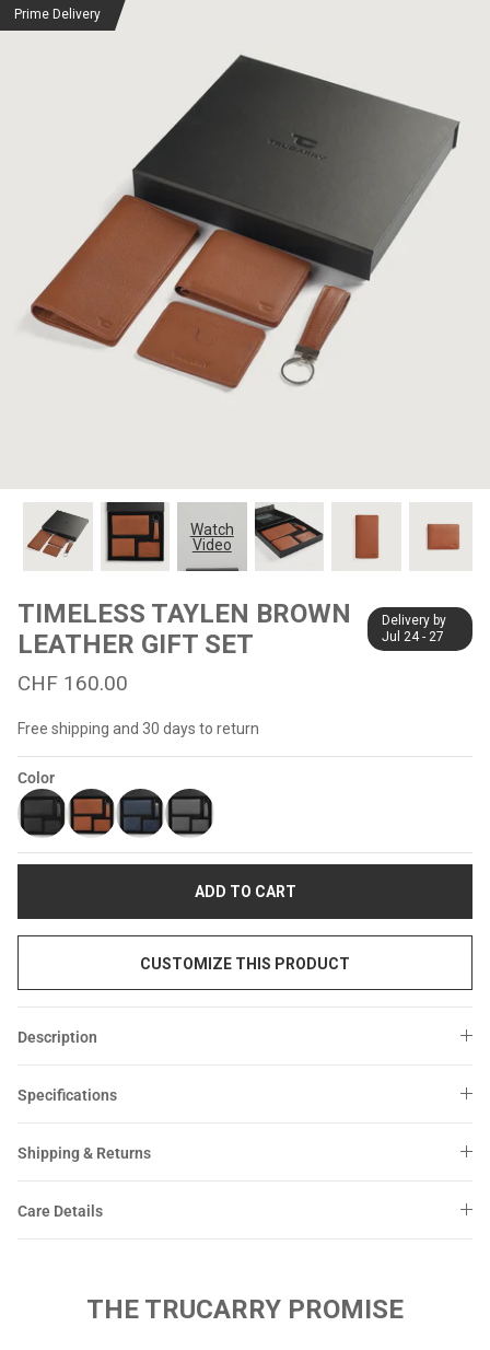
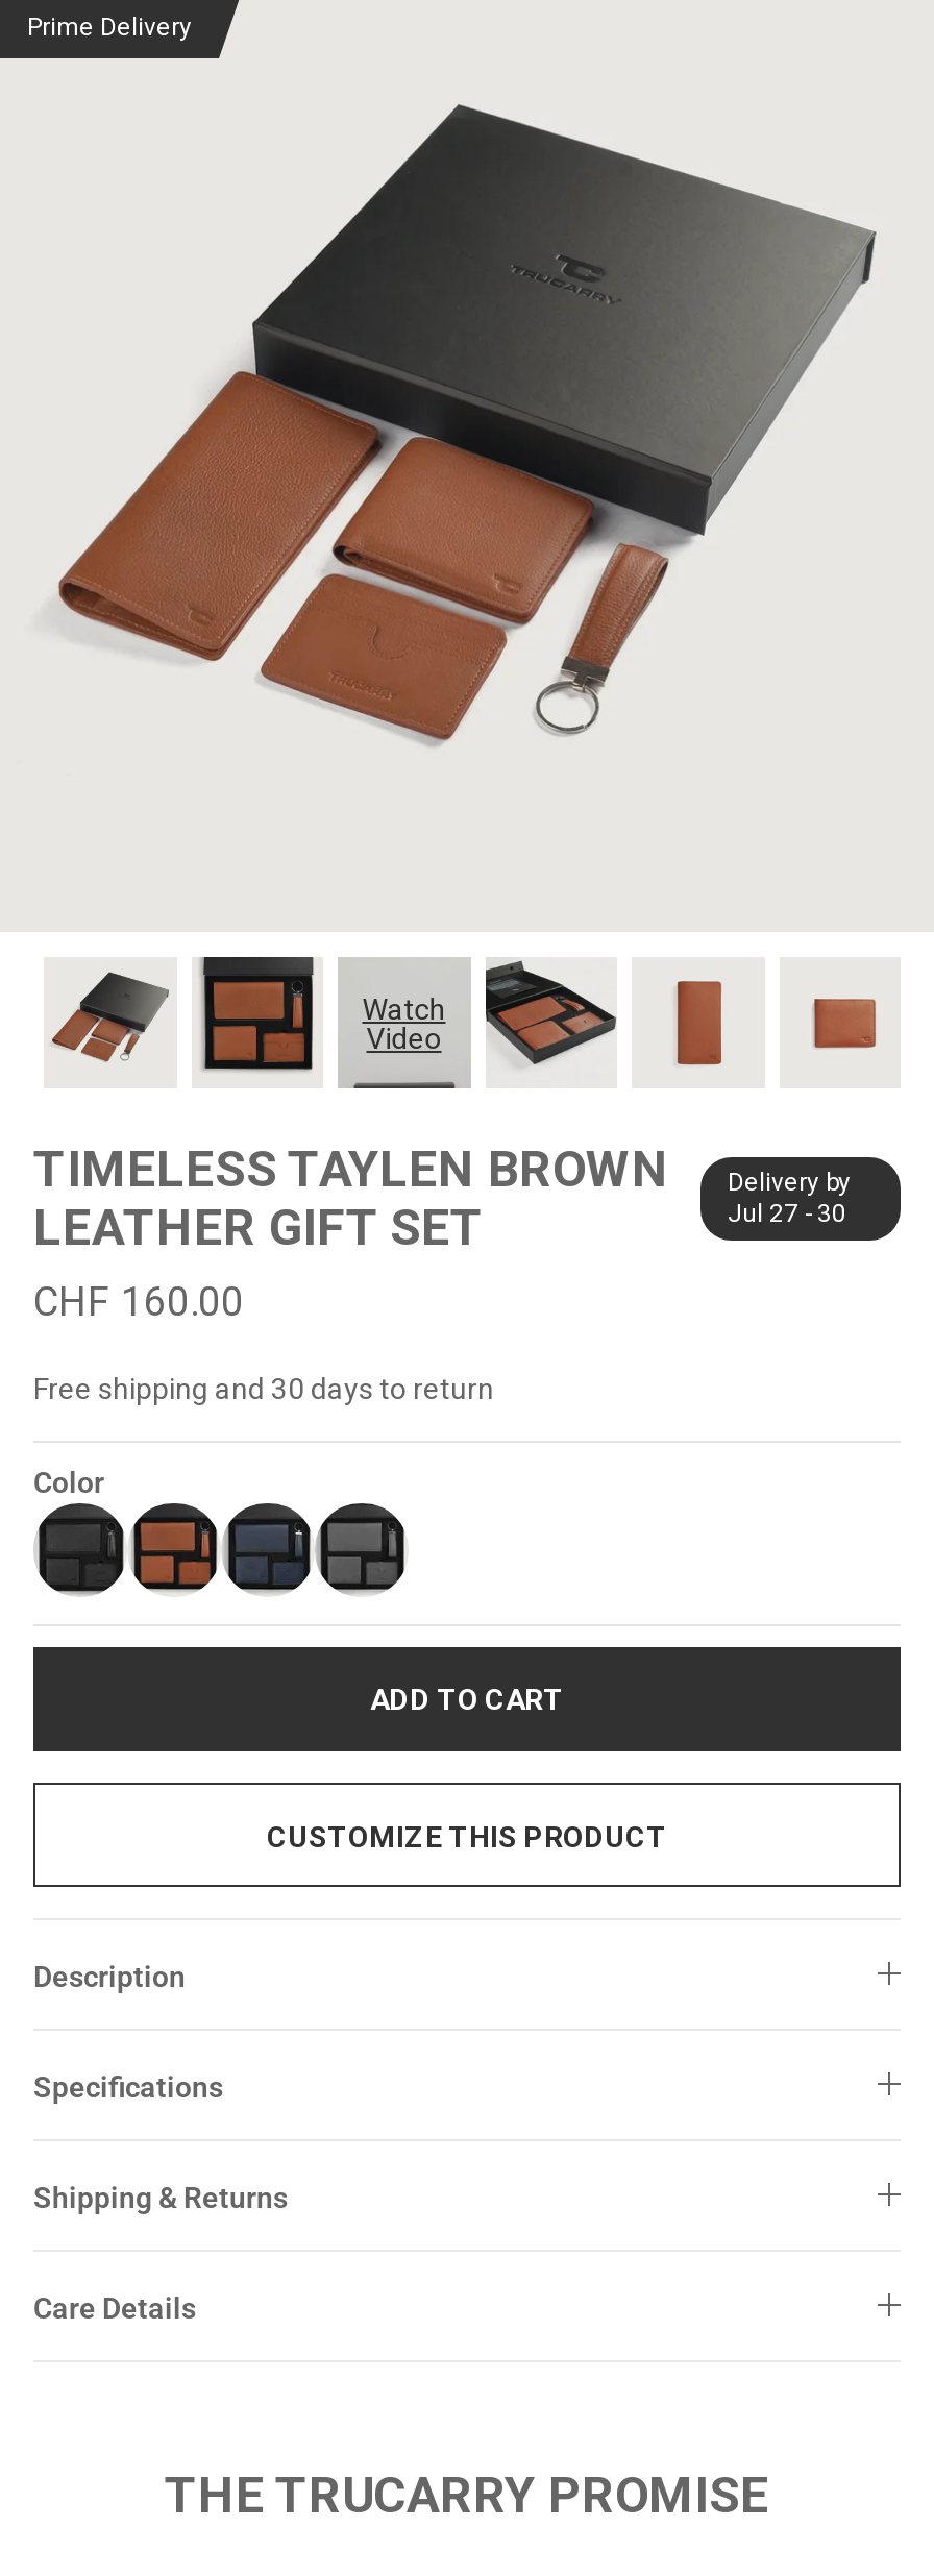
- Jul 24 - 27
+ Jul 27 - 30
